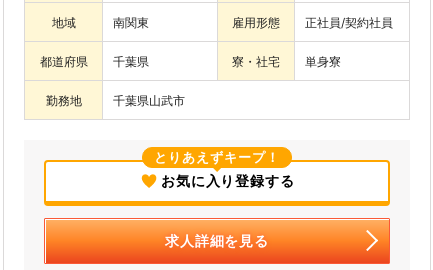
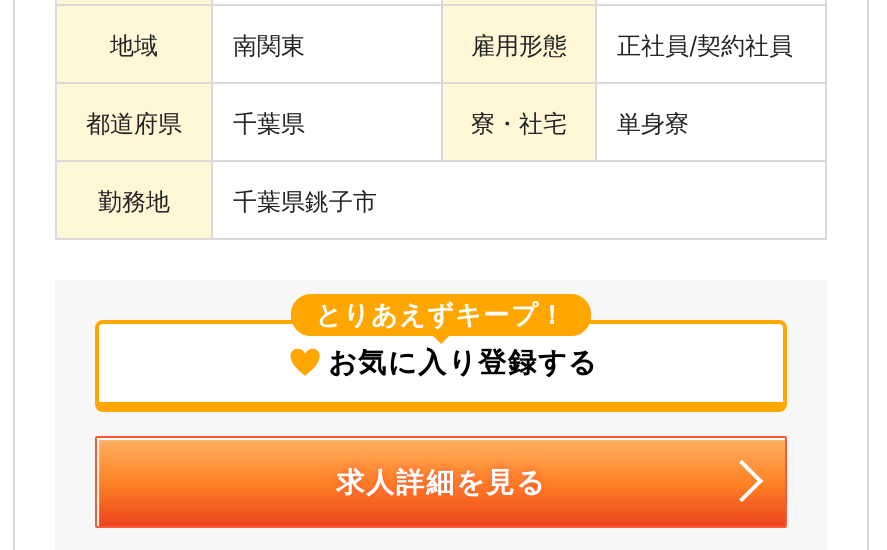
- 千葉県山武市
+ 千葉県銚子市
